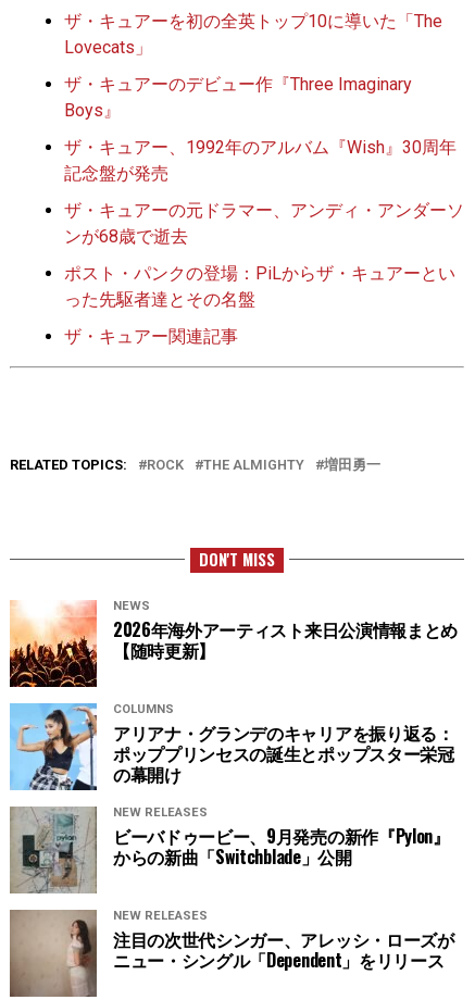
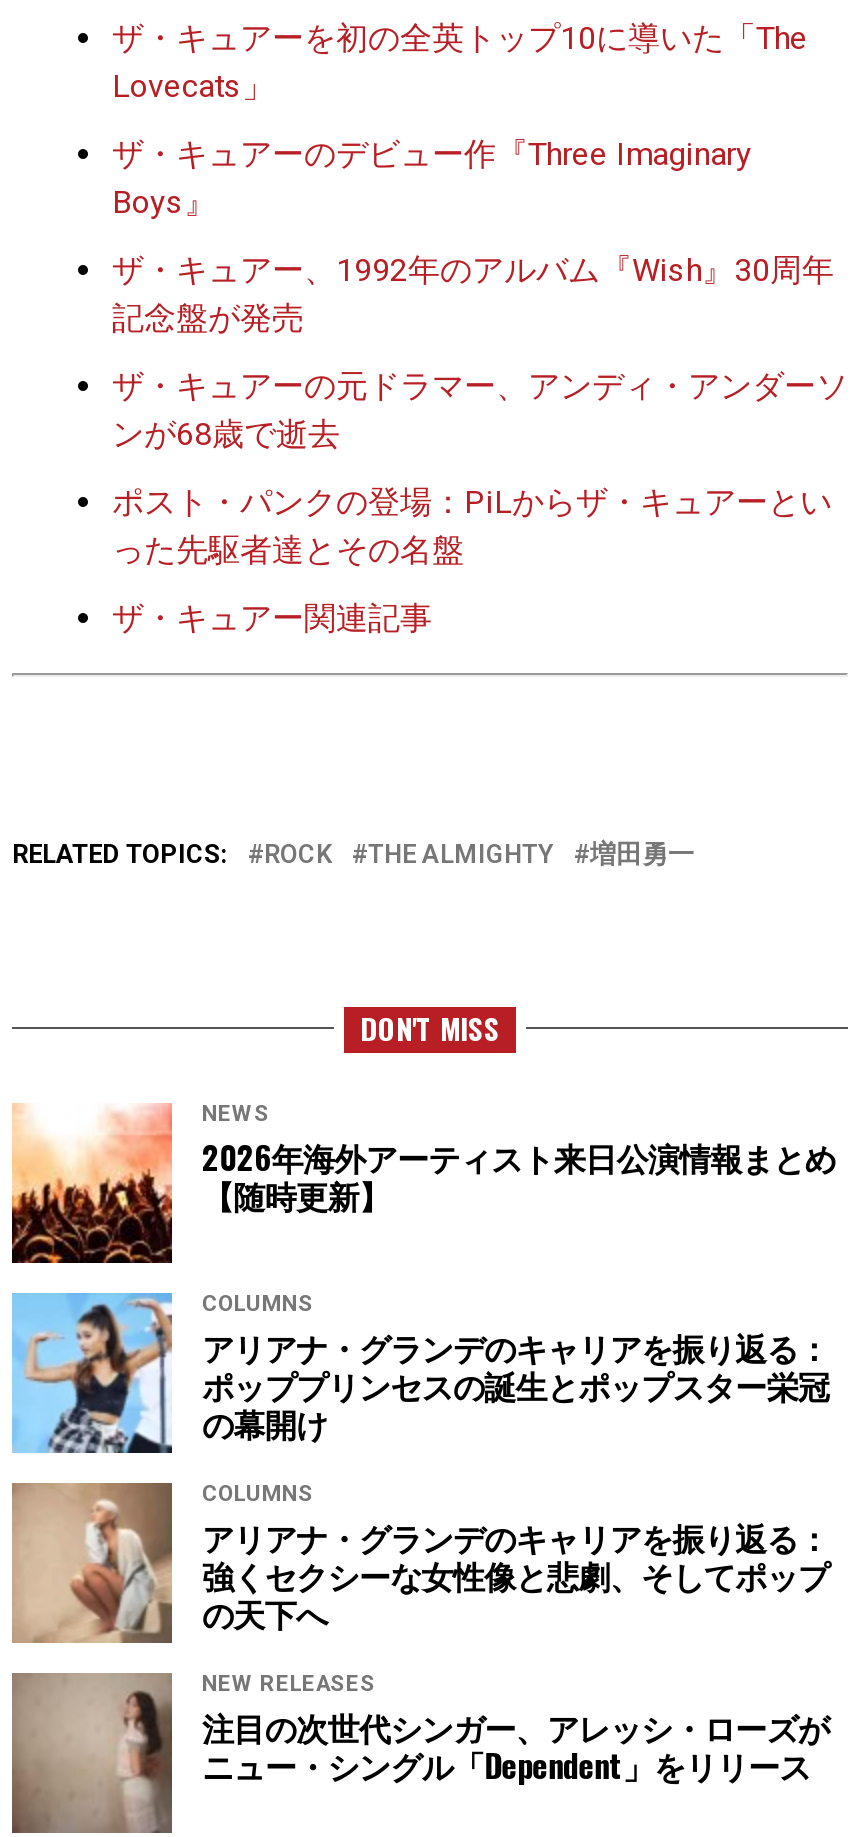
- [image]
- NEW RELEASES
- ビーバドゥービー、9月発売の新作『Pylon』
- からの新曲「Switchblade」公開
+ [image]
+ COLUMNS
+ アリアナ・グランデのキャリアを振り返る：
+ 強くセクシーな女性像と悲劇、そしてポップ
+ の天下へ
